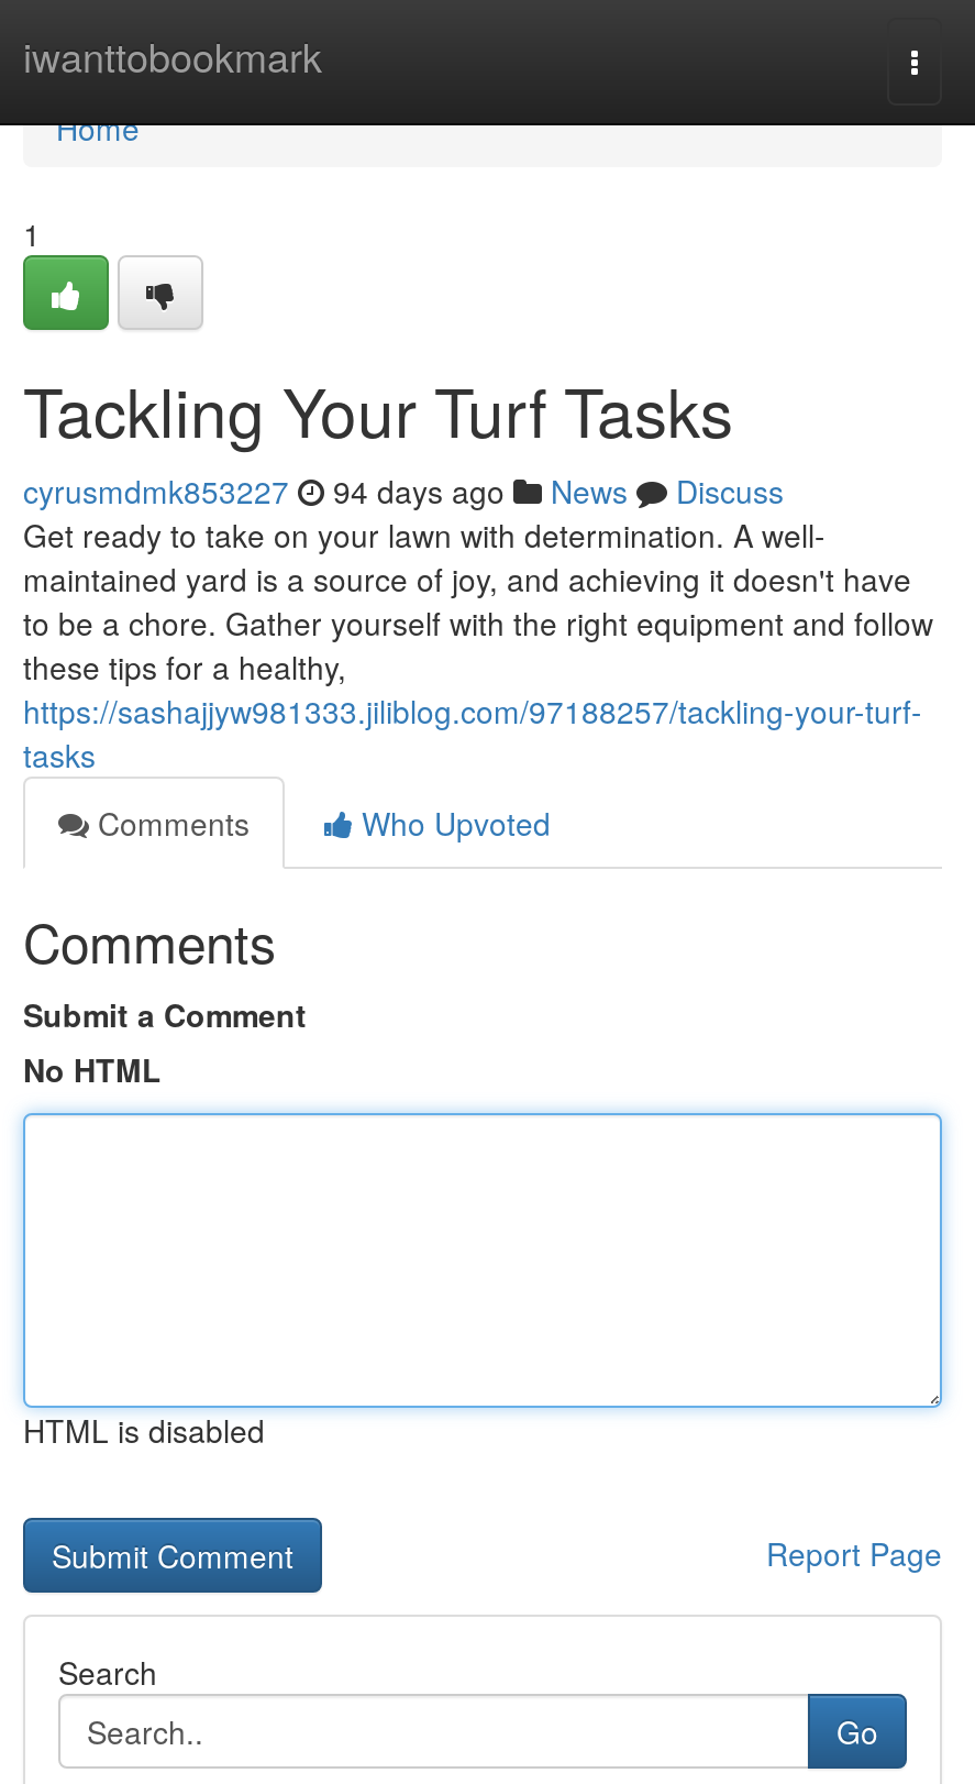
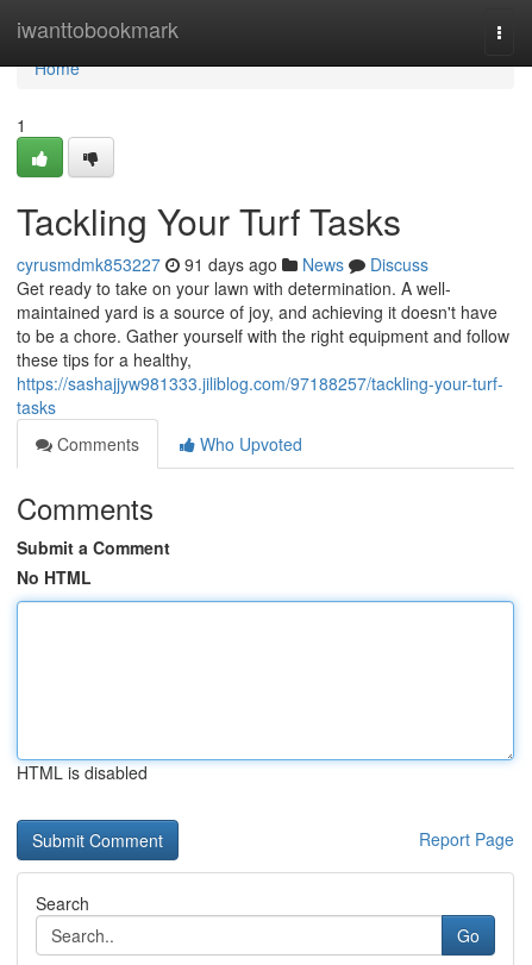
- cyrusmdmk853227 94 days ago News Discuss
+ cyrusmdmk853227 91 days ago News Discuss
